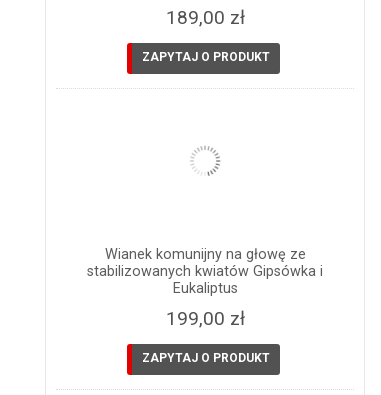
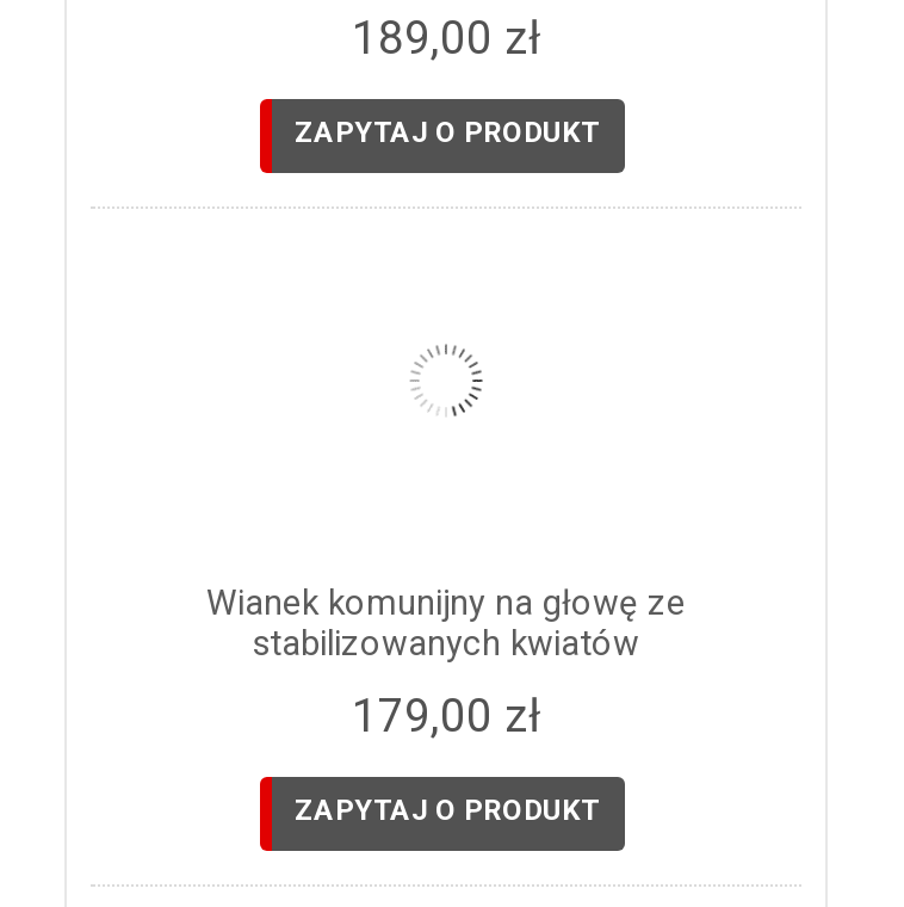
- stabilizowanych kwiatów Gipsówka i
- Eukaliptus
- 199,00 zł
+ stabilizowanych kwiatów
+ 179,00 zł
